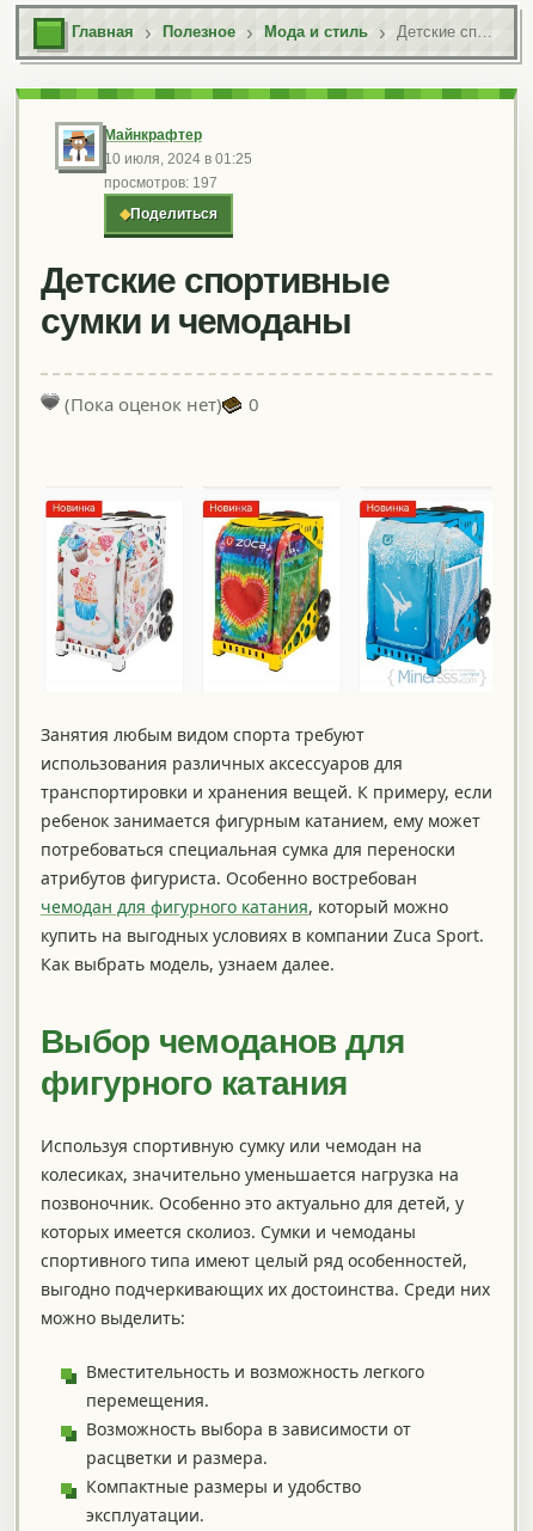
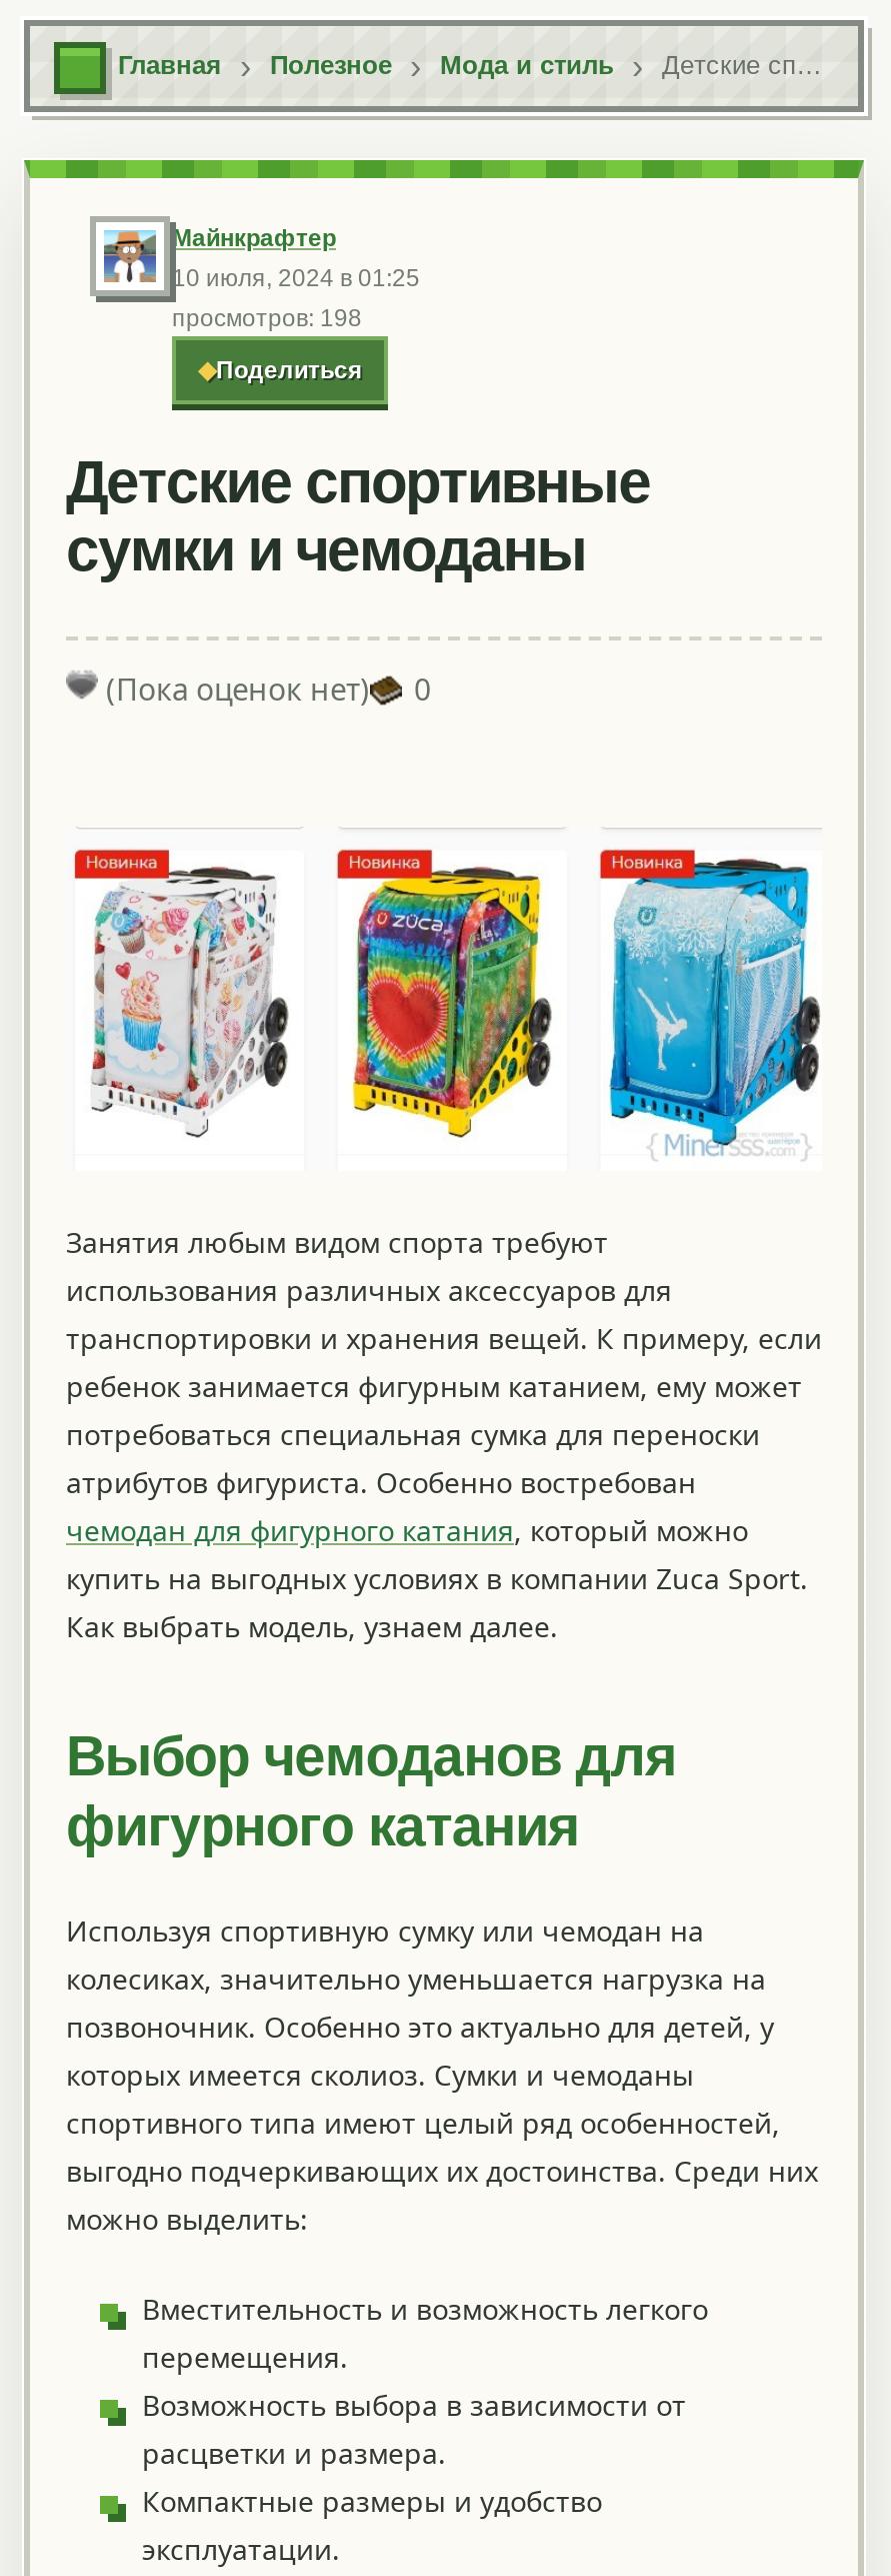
- просмотров: 197
+ просмотров: 198
